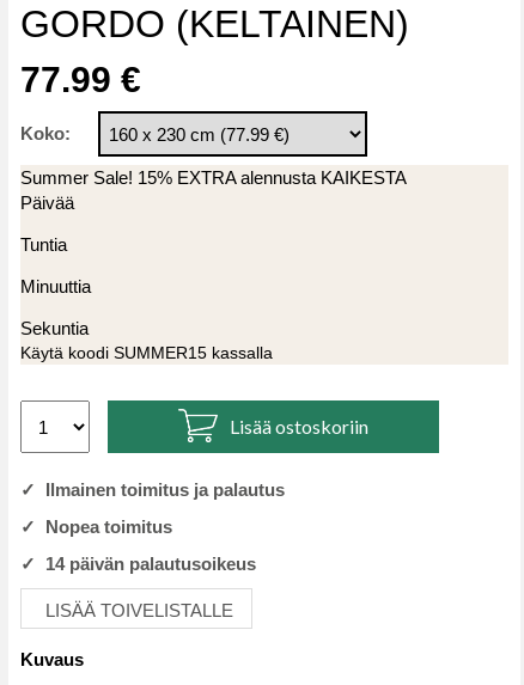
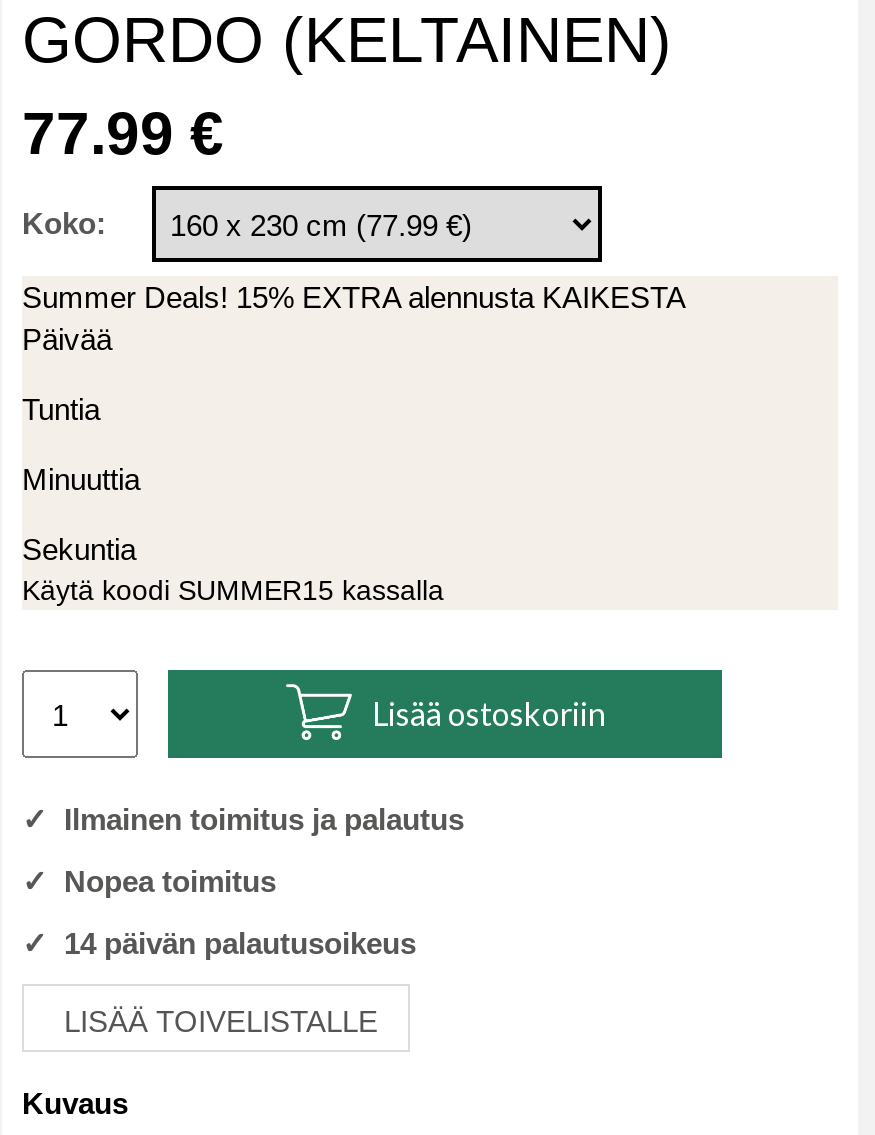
- Summer Sale! 15% EXTRA alennusta KAIKESTA
+ Summer Deals! 15% EXTRA alennusta KAIKESTA
